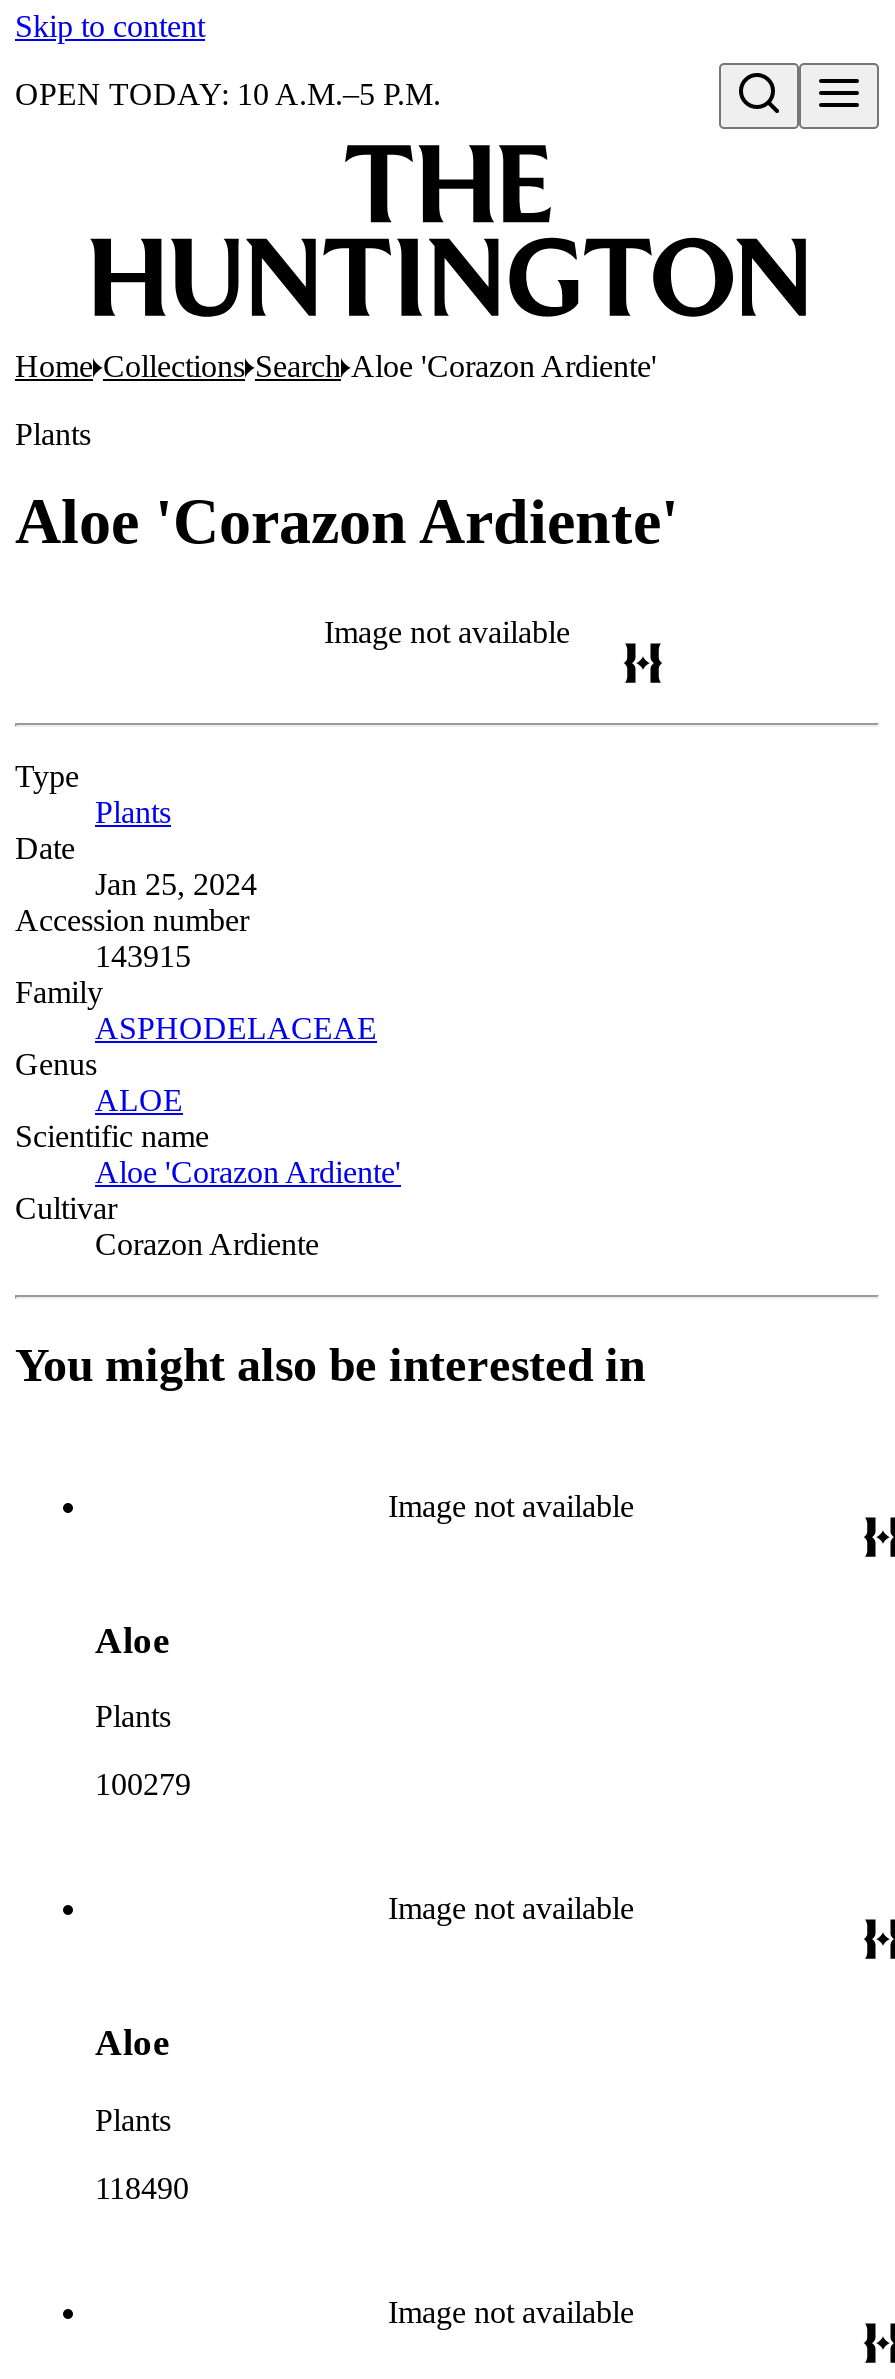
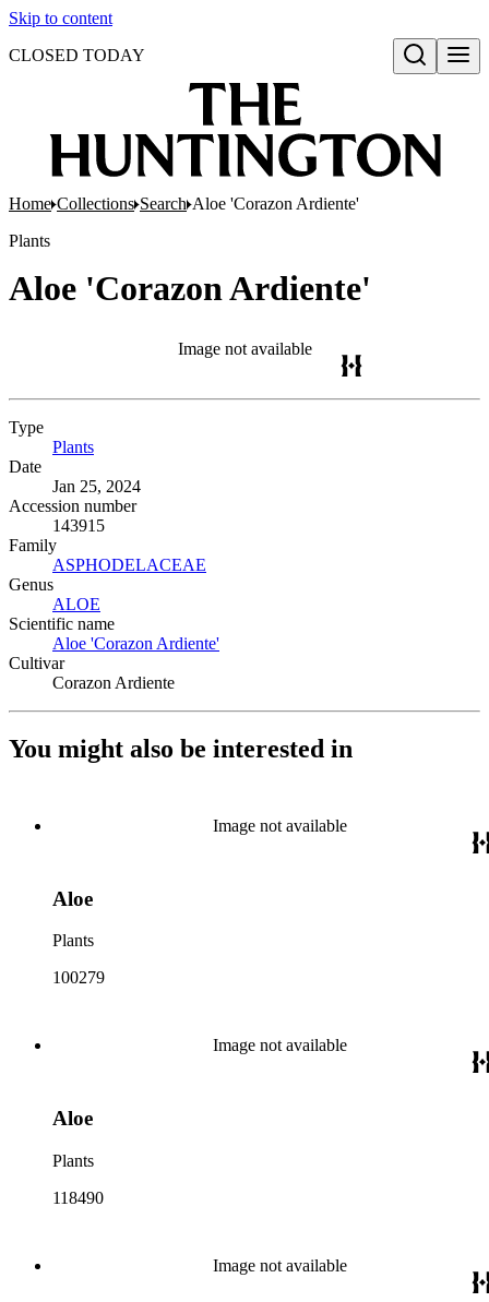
- OPEN TODAY: 10 A.M.–5 P.M.
+ CLOSED TODAY
